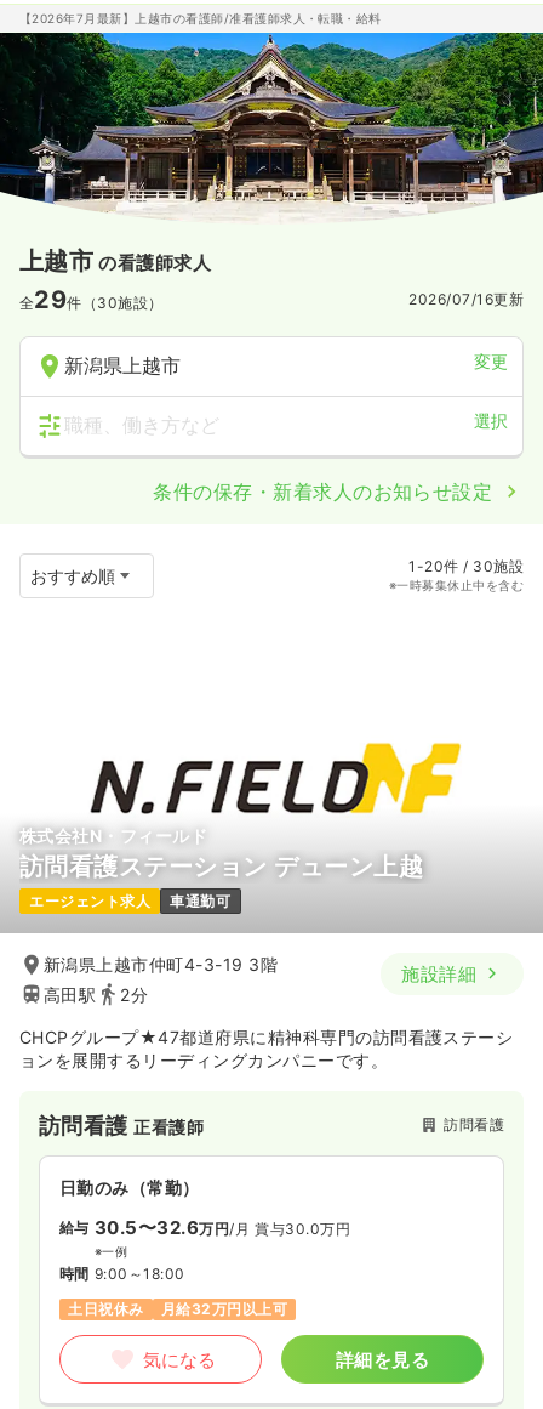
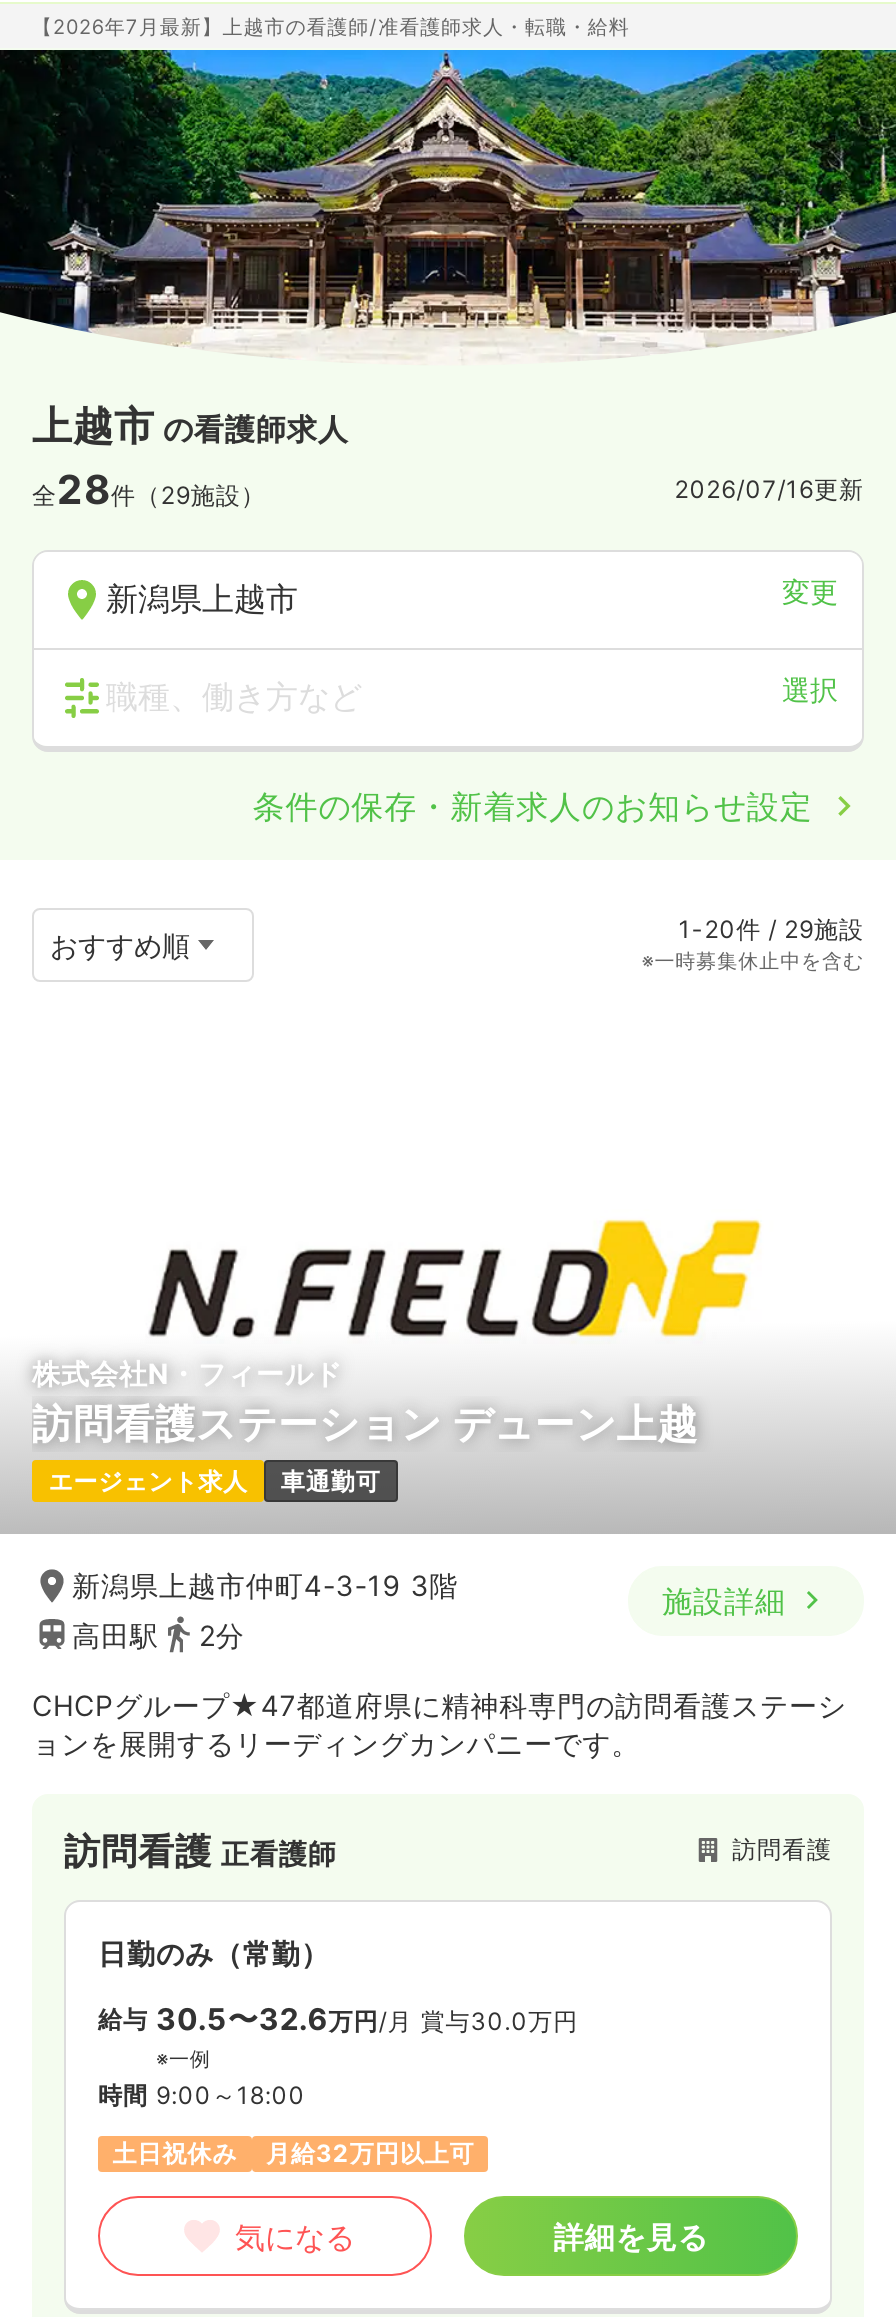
- 全29件（30施設）
+ 全28件（29施設）

- 1-20件 / 30施設
+ 1-20件 / 29施設
